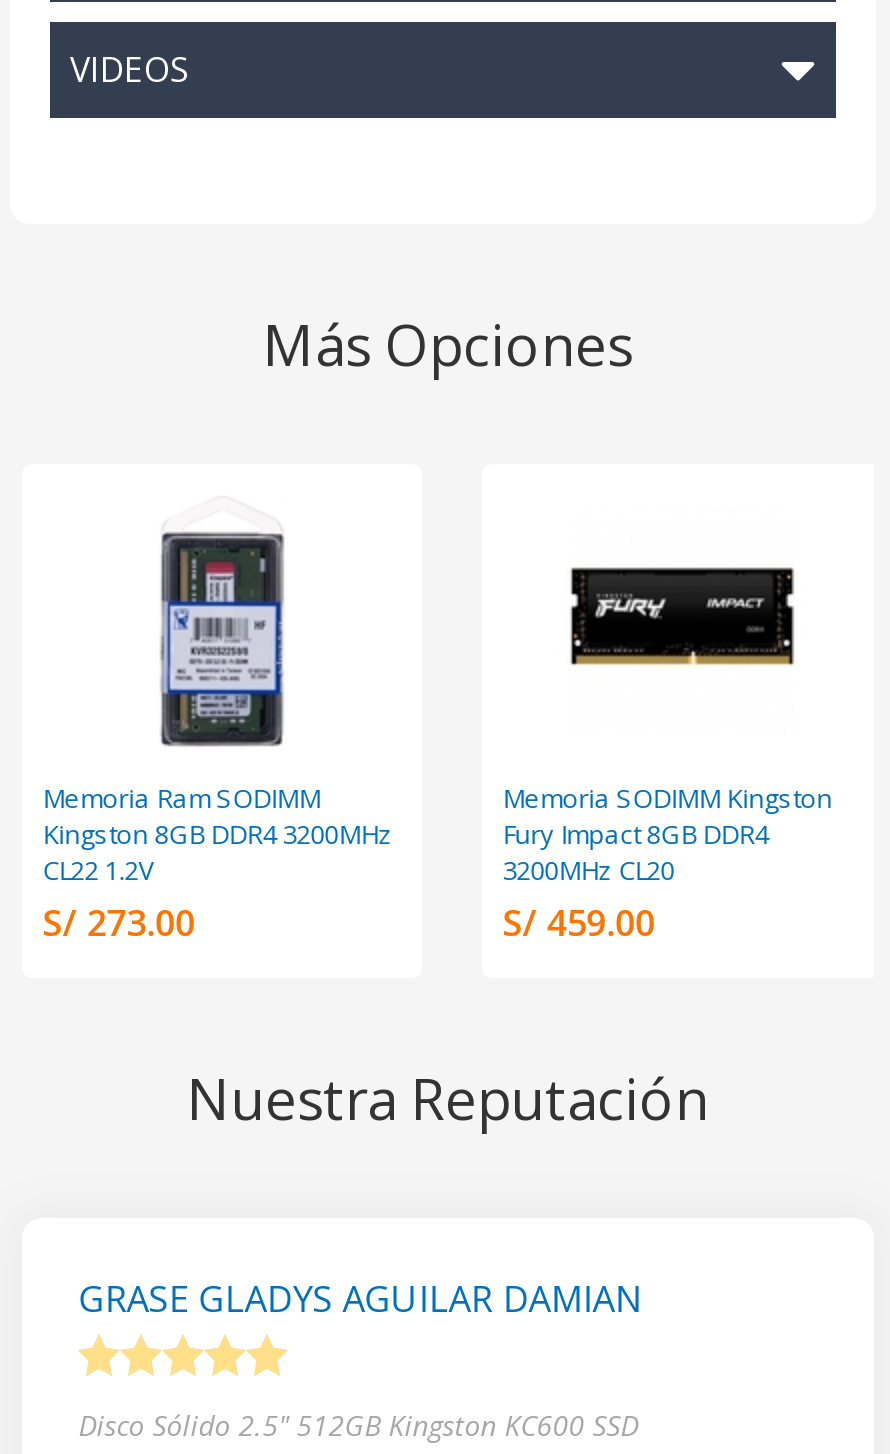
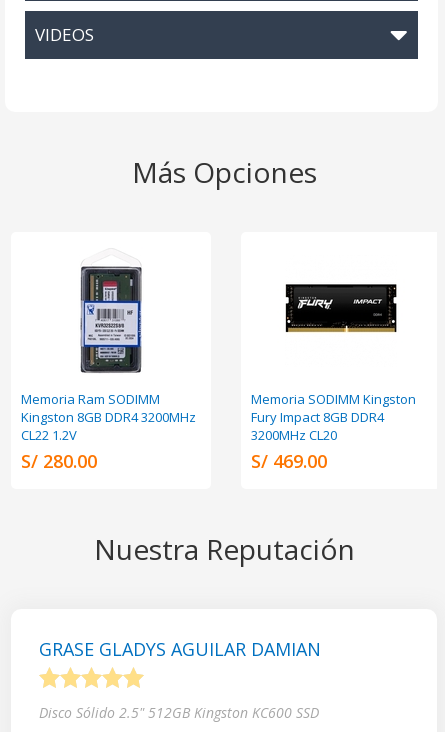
- S/ 273.00
+ S/ 280.00

- S/ 459.00
+ S/ 469.00
